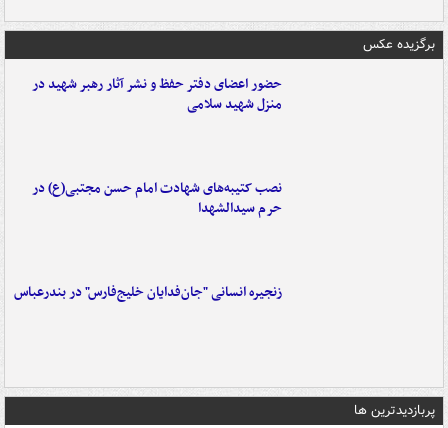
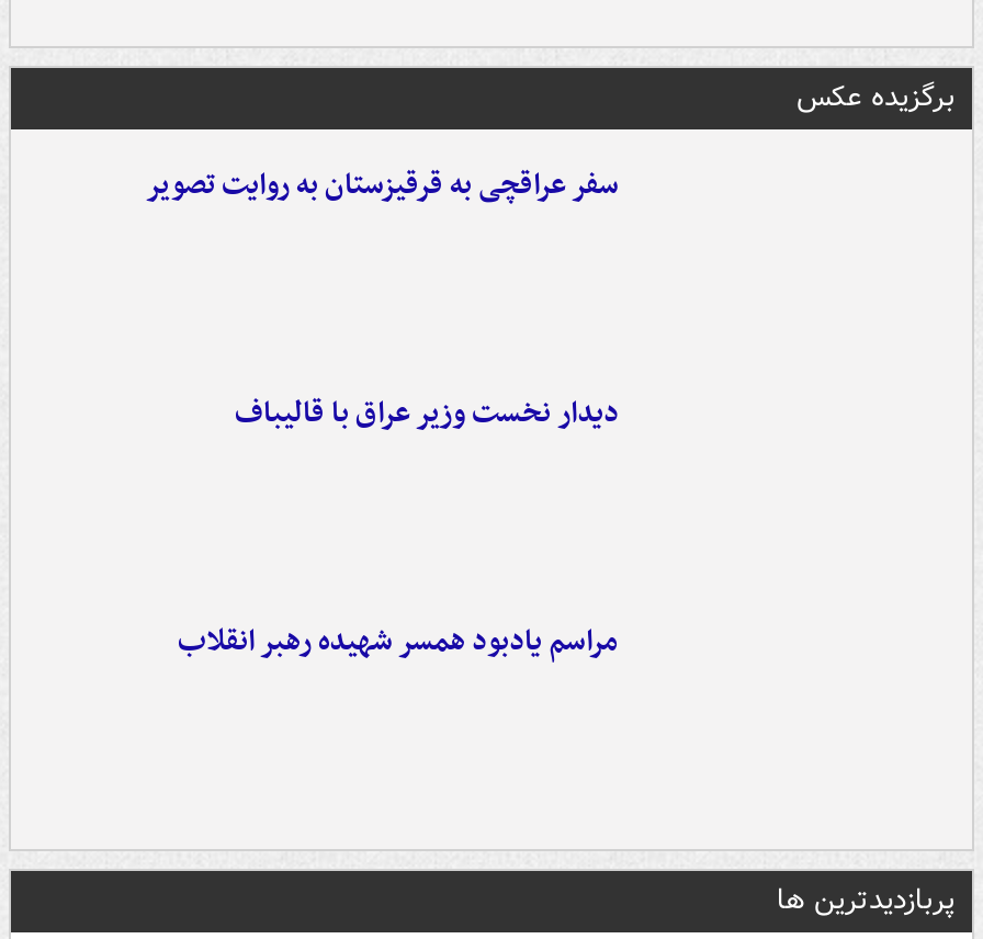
- حضور اعضای دفتر حفظ و نشر آثار رهبر شهید در
- منزل شهید سلامی
+ سفر عراقچی به قرقیزستان به روایت تصویر

- نصب کتیبه‌های شهادت امام حسن مجتبی(ع) در
- حرم سیدالشهدا
+ دیدار نخست وزیر عراق با قالیباف

- زنجیره انسانی "جان‌فدایان خلیج‌فارس" در بندرعباس
+ مراسم یادبود همسر شهیده رهبر انقلاب
